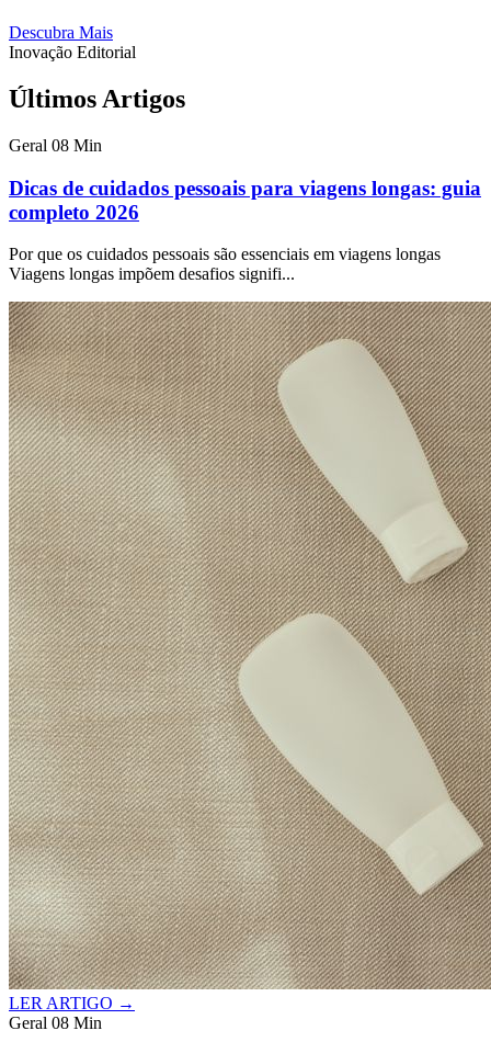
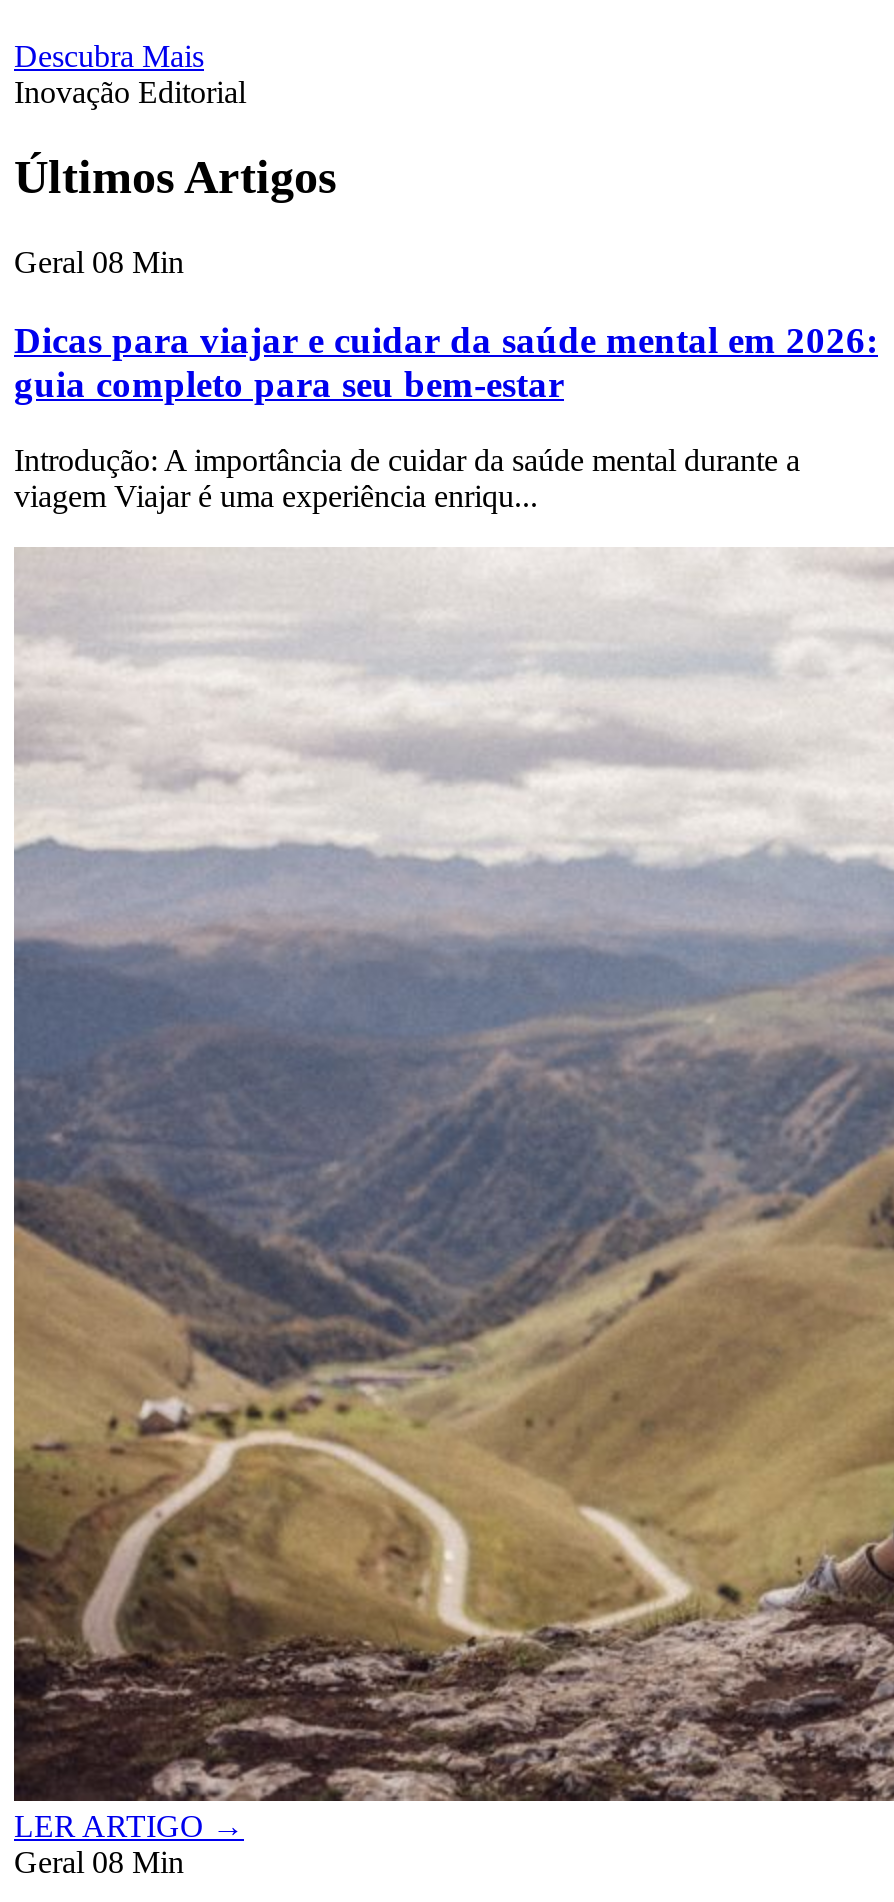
- Dicas de cuidados pessoais para viagens longas: guia
- completo 2026
+ Dicas para viajar e cuidar da saúde mental em 2026:
+ guia completo para seu bem-estar

- Por que os cuidados pessoais são essenciais em viagens longas
- Viagens longas impõem desafios signifi...
+ Introdução: A importância de cuidar da saúde mental durante a
+ viagem Viajar é uma experiência enriqu...

- [image]
+ [image]
